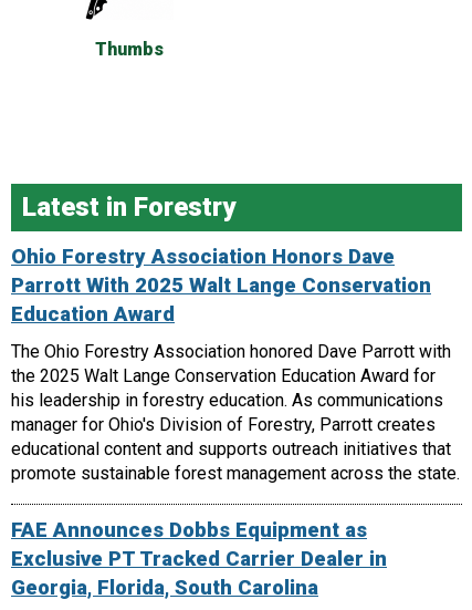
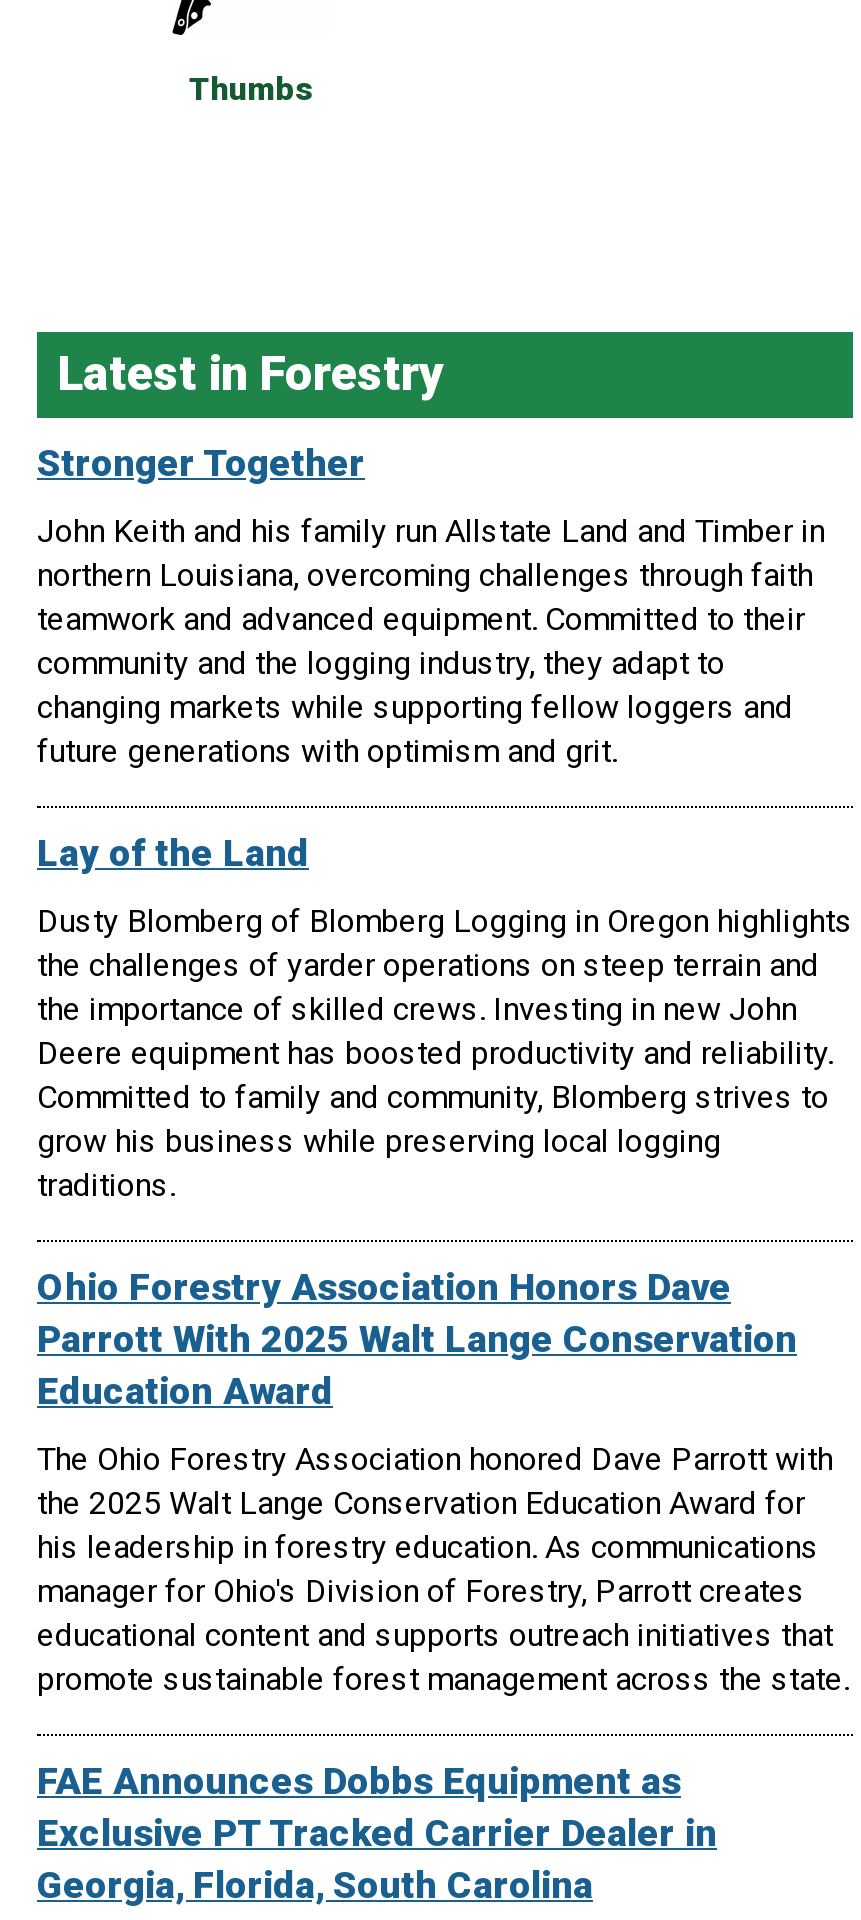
+ Stronger Together
+ John Keith and his family run Allstate Land and Timber in
+ northern Louisiana, overcoming challenges through faith
+ teamwork and advanced equipment. Committed to their
+ community and the logging industry, they adapt to
+ changing markets while supporting fellow loggers and
+ future generations with optimism and grit.
+ Lay of the Land
+ Dusty Blomberg of Blomberg Logging in Oregon highlights
+ the challenges of yarder operations on steep terrain and
+ the importance of skilled crews. Investing in new John
+ Deere equipment has boosted productivity and reliability.
+ Committed to family and community, Blomberg strives to
+ grow his business while preserving local logging
+ traditions.
